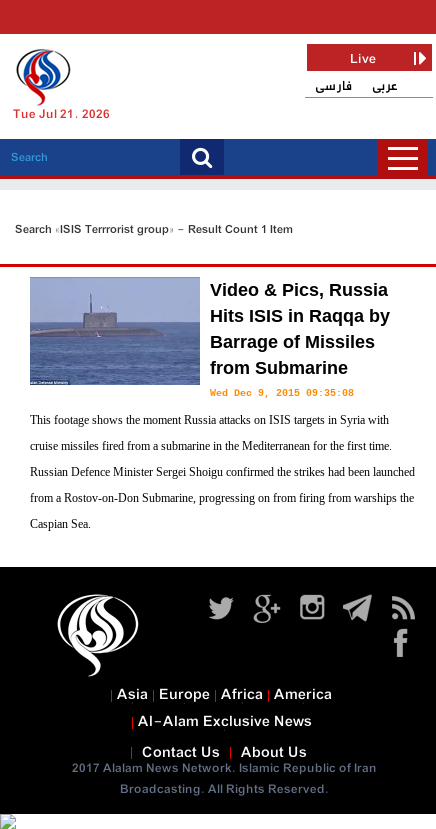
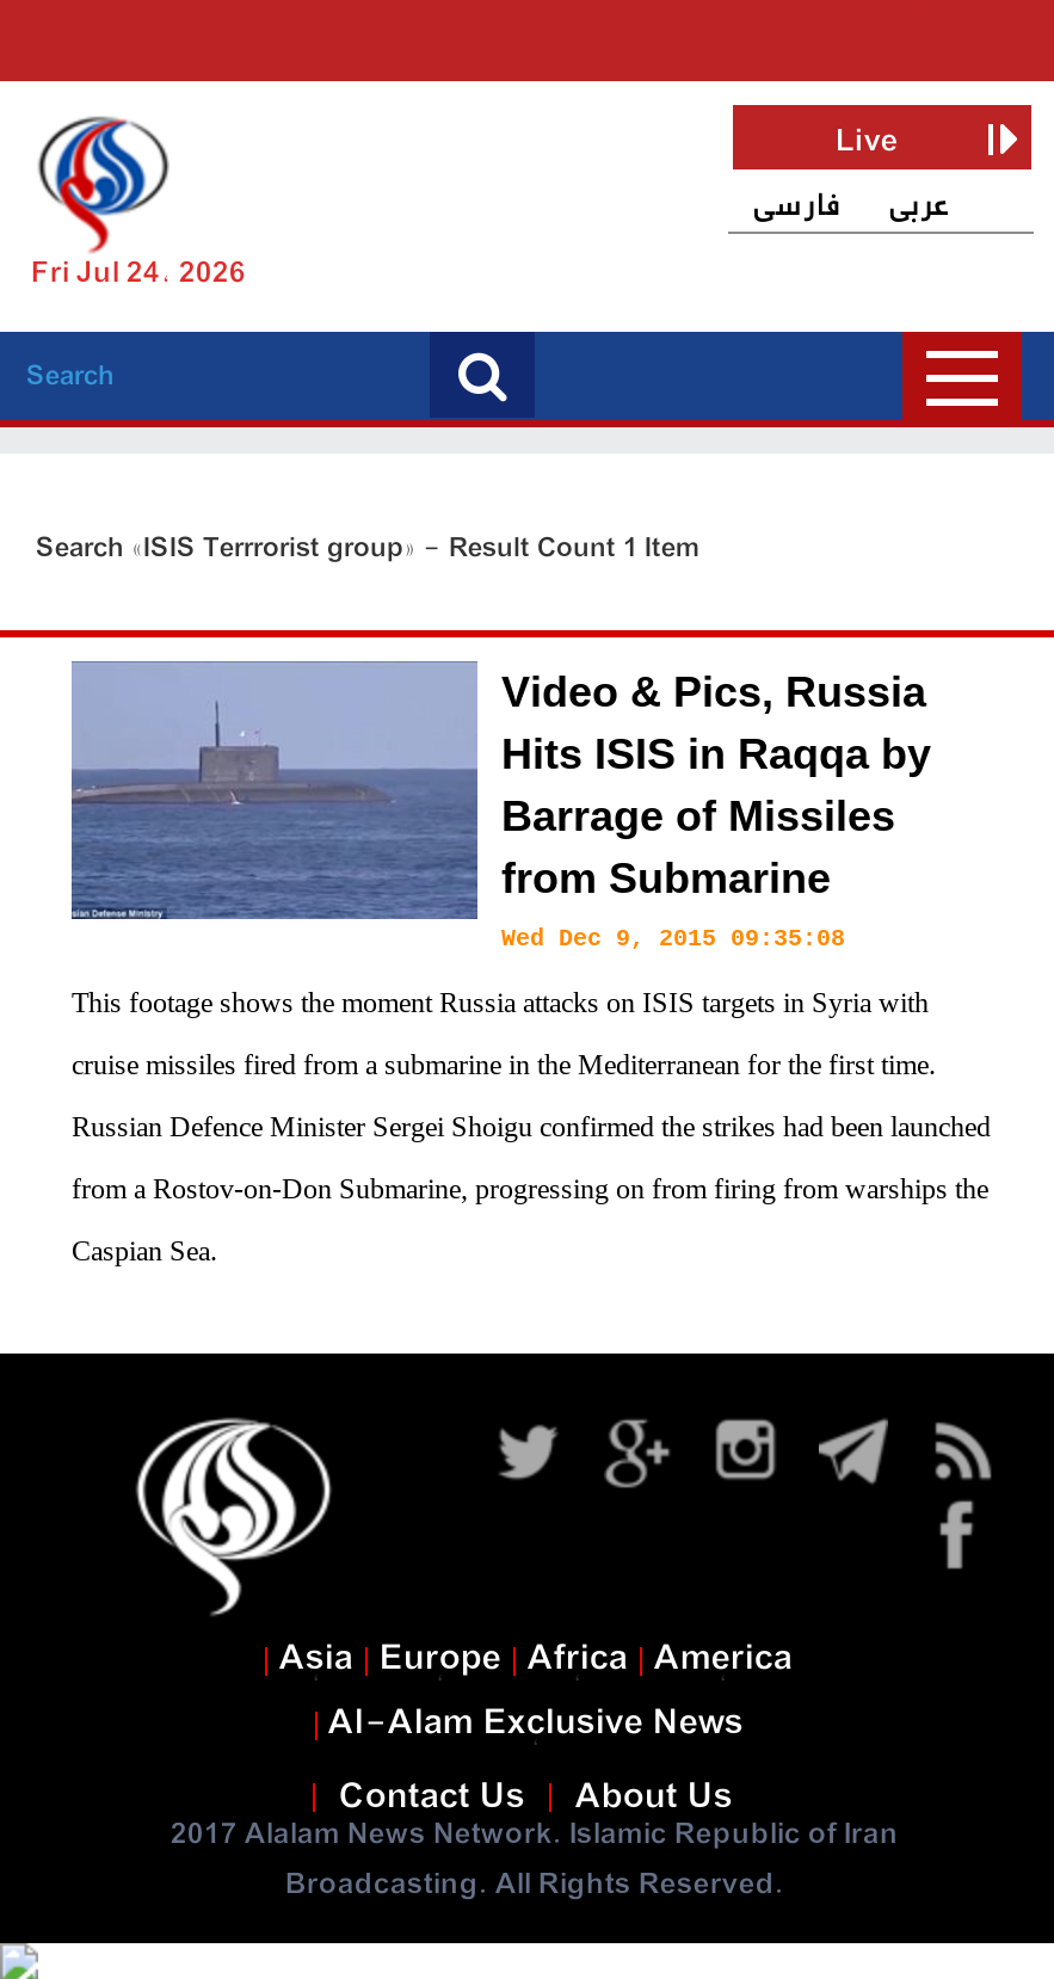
- Tue Jul 21, 2026
+ Fri Jul 24, 2026
